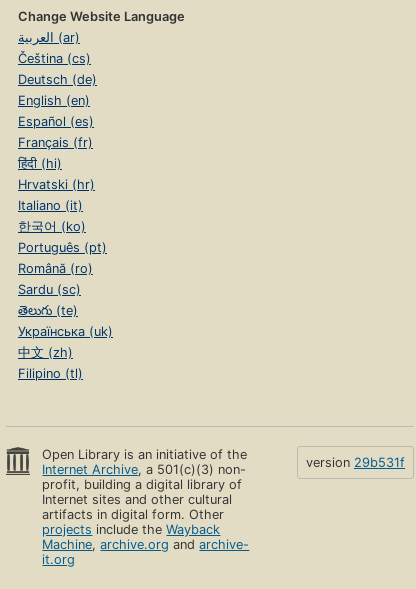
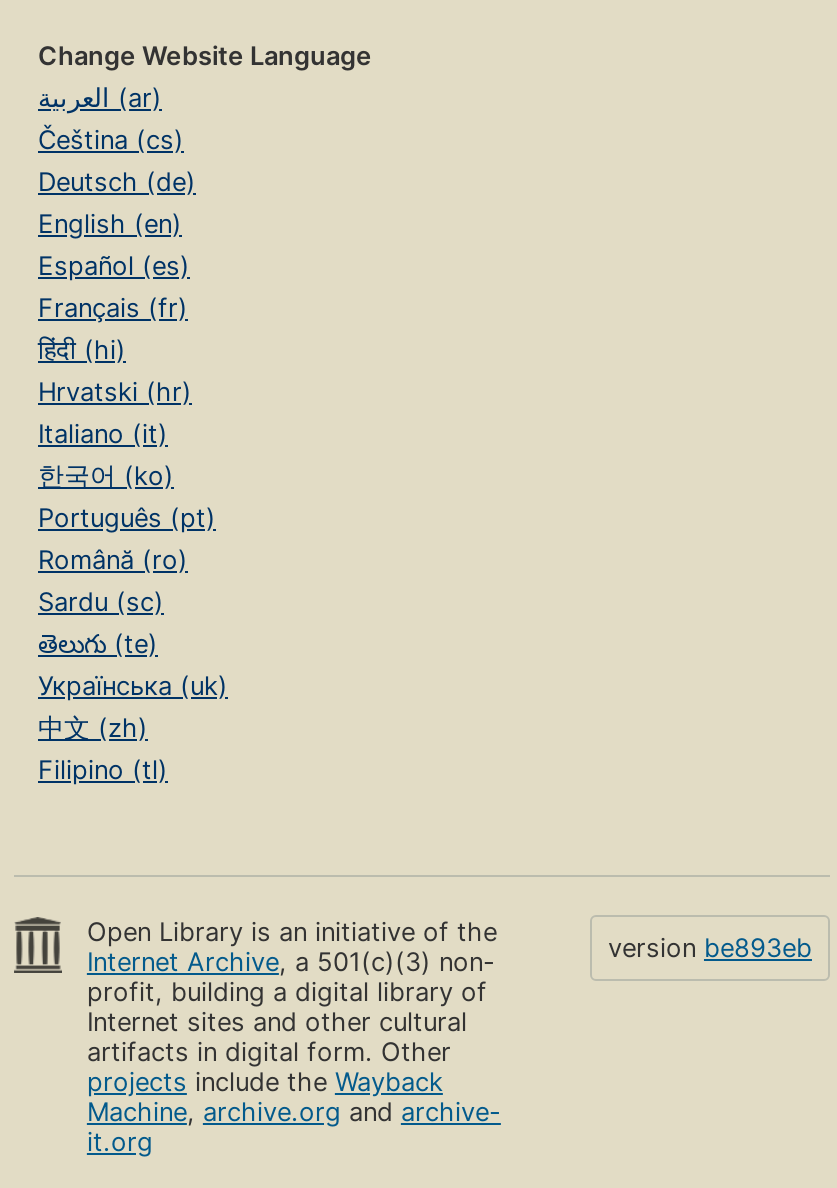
- version 29b531f
+ version be893eb
